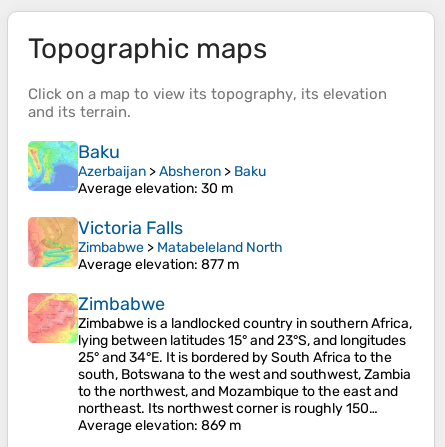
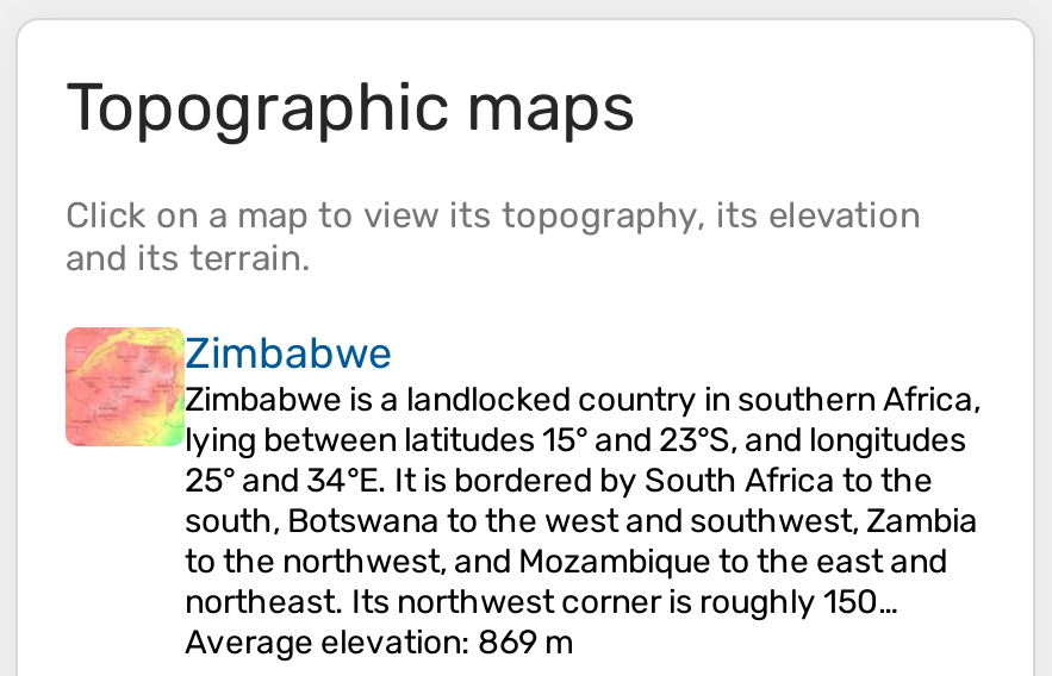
- [image]
- Baku
- Azerbaijan > Absheron > Baku
- Average elevation: 30 m
- Victoria Falls
- Zimbabwe > Matabeleland North
- Average elevation: 877 m

- [image]
